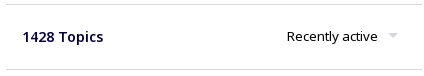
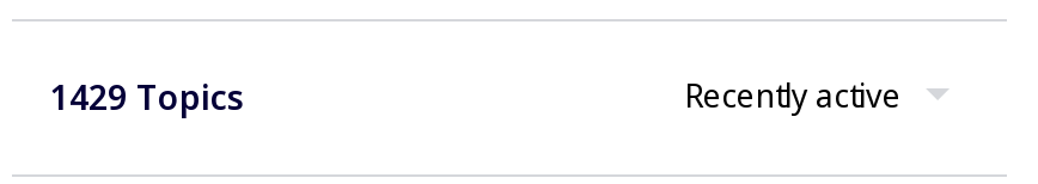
- 1428 Topics
+ 1429 Topics
